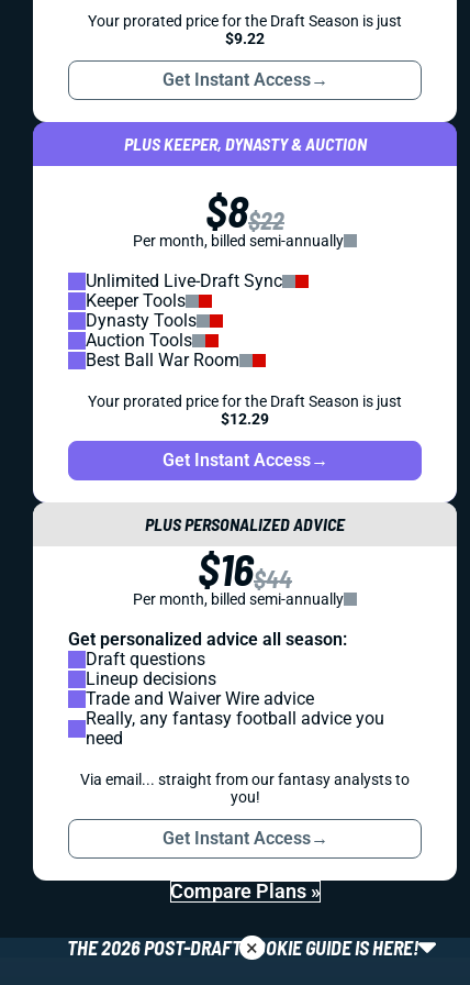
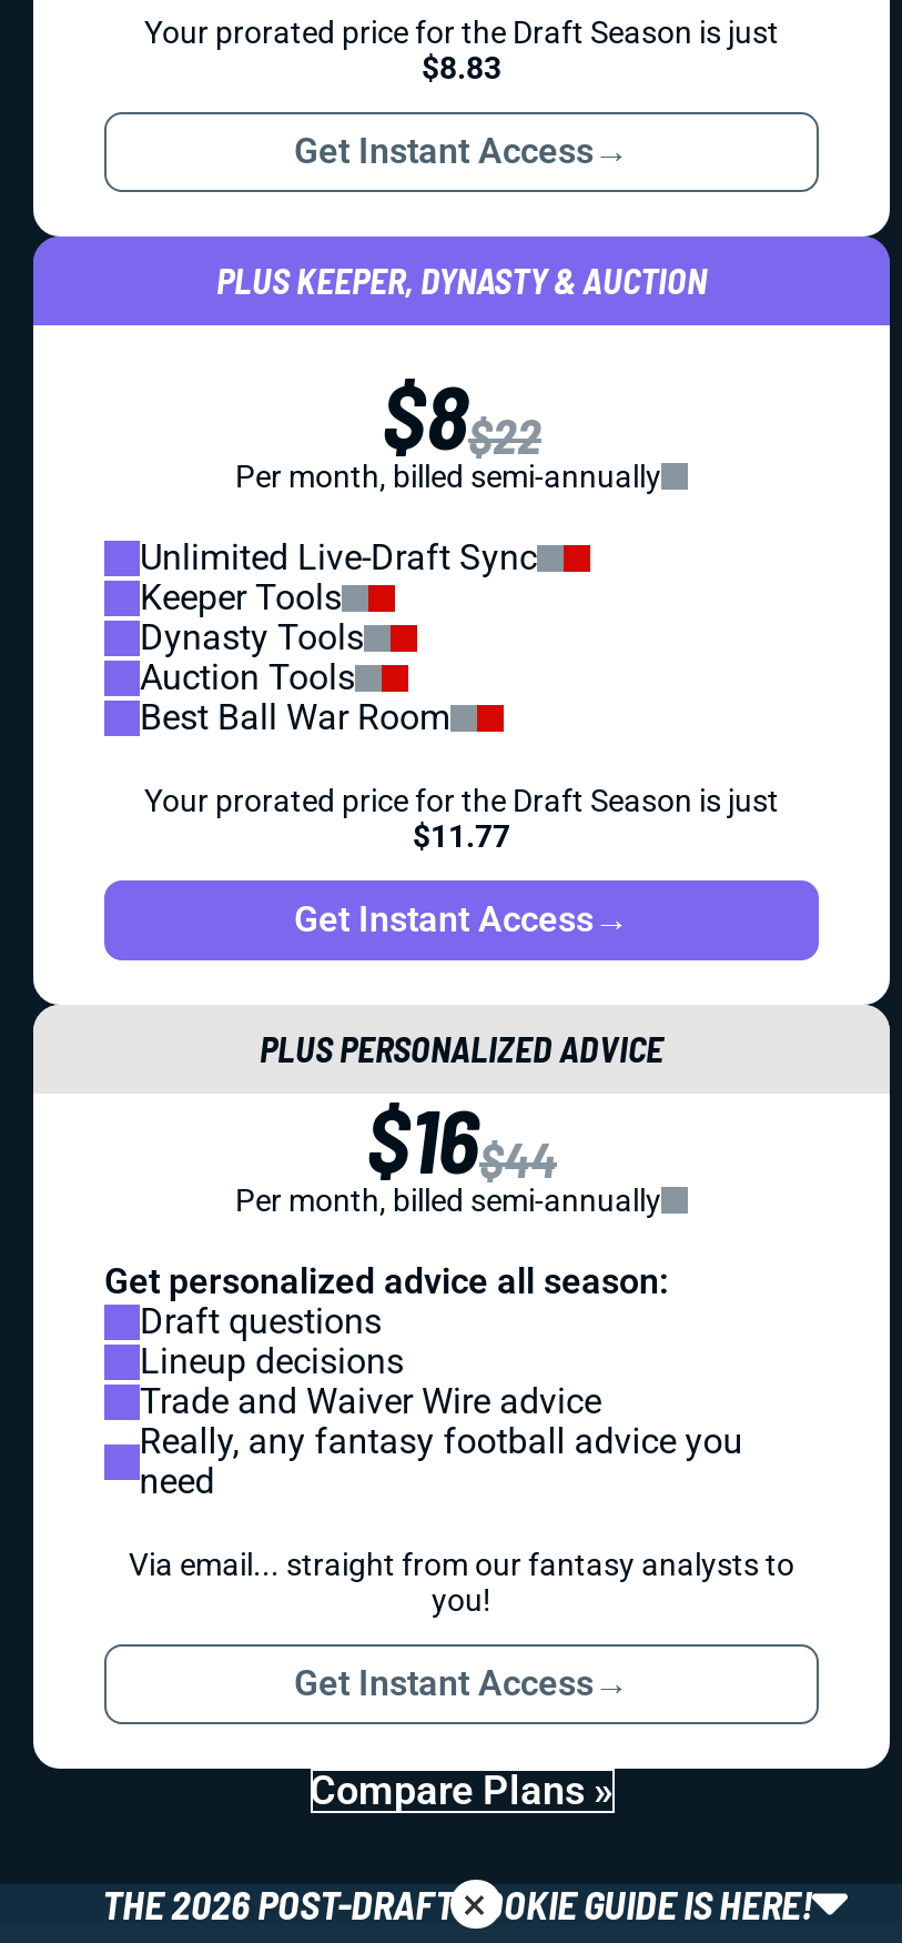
- $9.22
+ $8.83

- $12.29
+ $11.77
